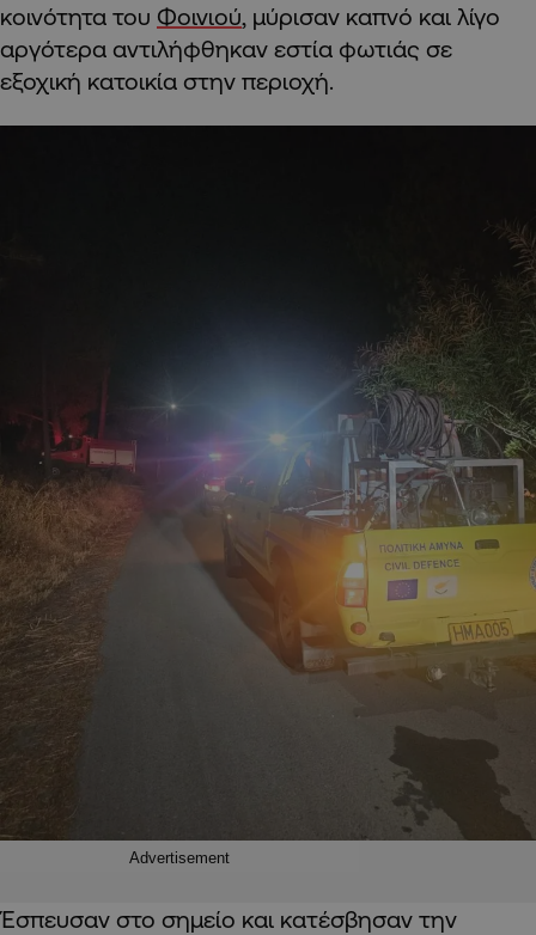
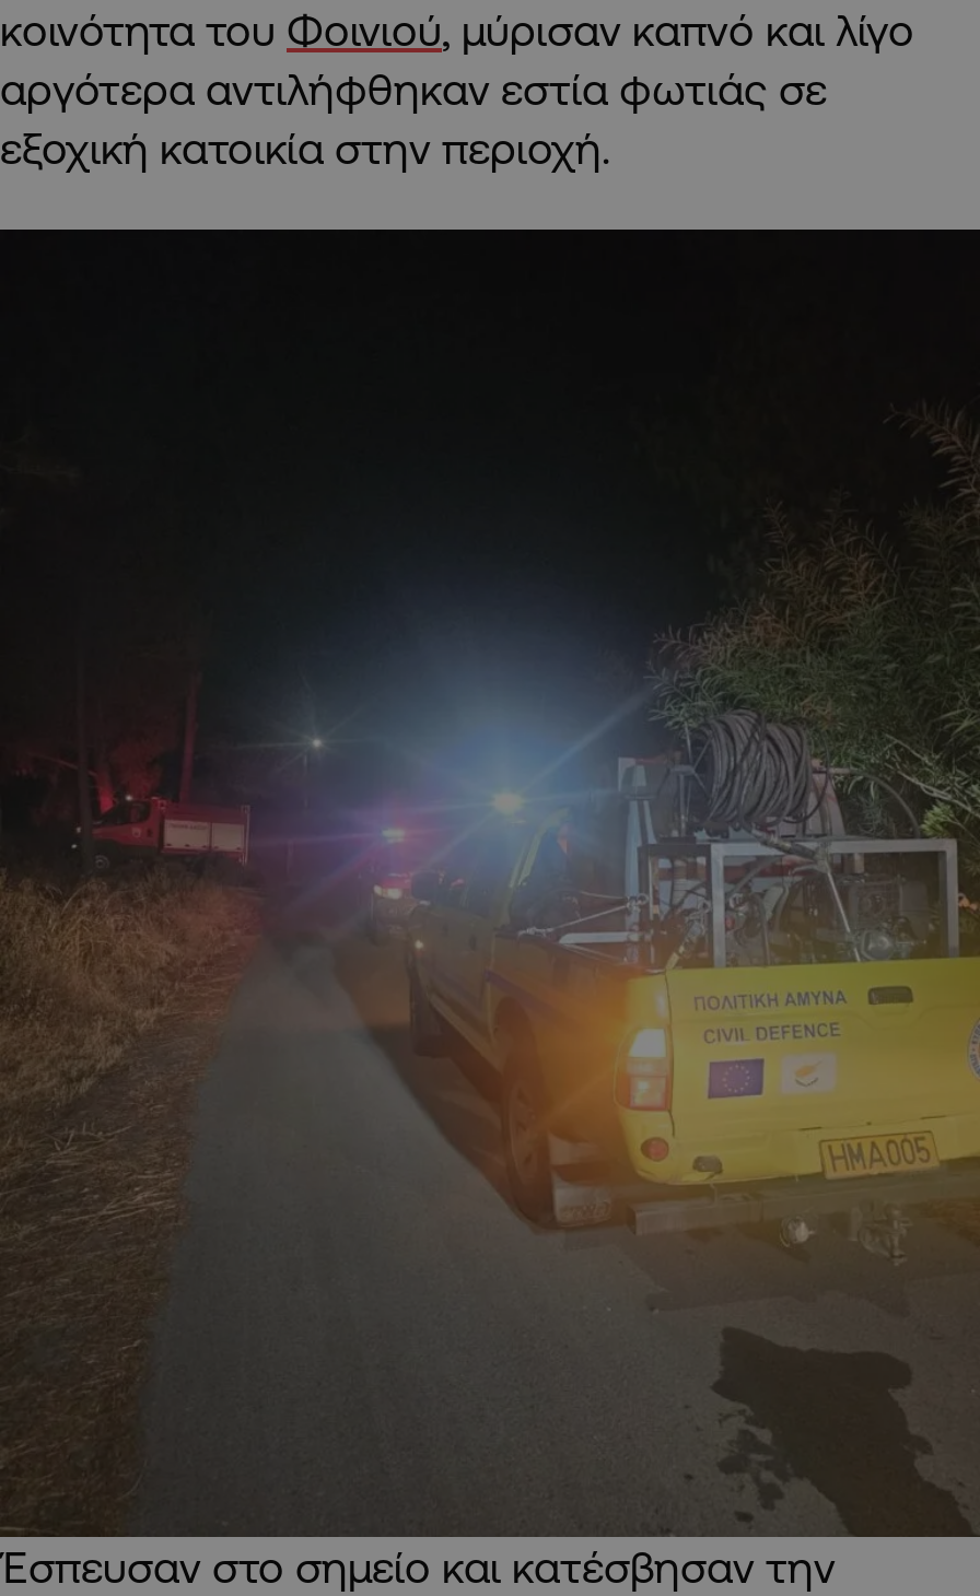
- Advertisement
